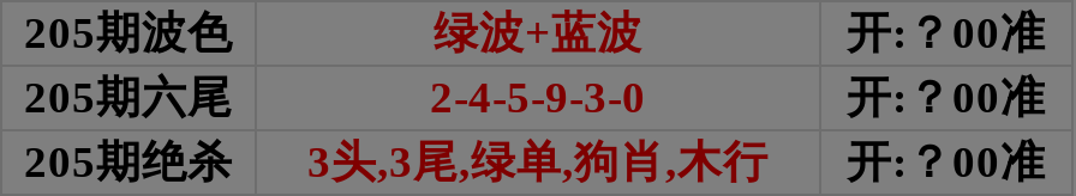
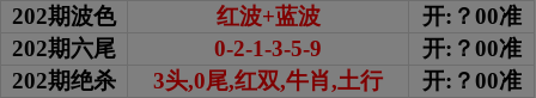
- 205期波色
+ 202期波色

- 绿波+蓝波
+ 红波+蓝波

- 205期六尾
+ 202期六尾

- 2-4-5-9-3-0
+ 0-2-1-3-5-9

- 205期绝杀
+ 202期绝杀

- 3头,3尾,绿单,狗肖,木行
+ 3头,0尾,红双,牛肖,土行
